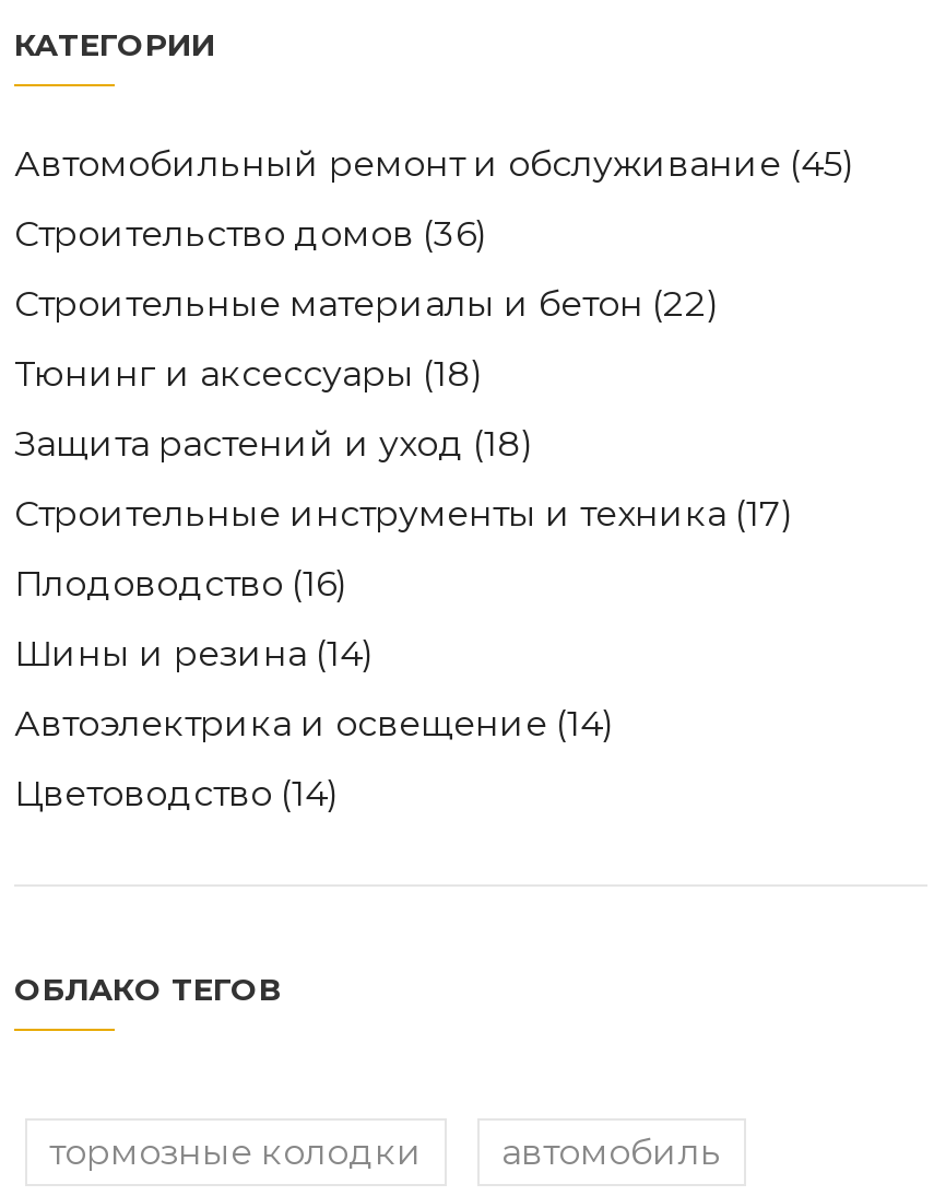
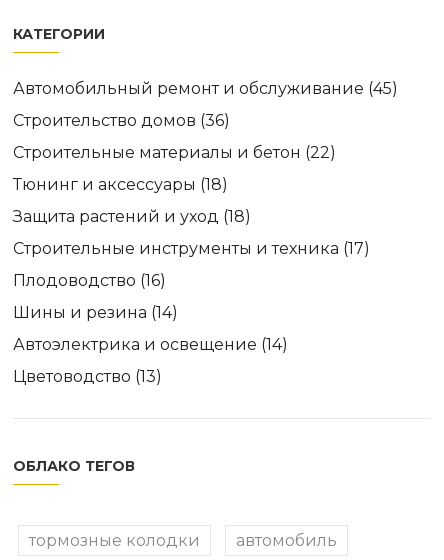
- Цветоводство (14)
+ Цветоводство (13)
